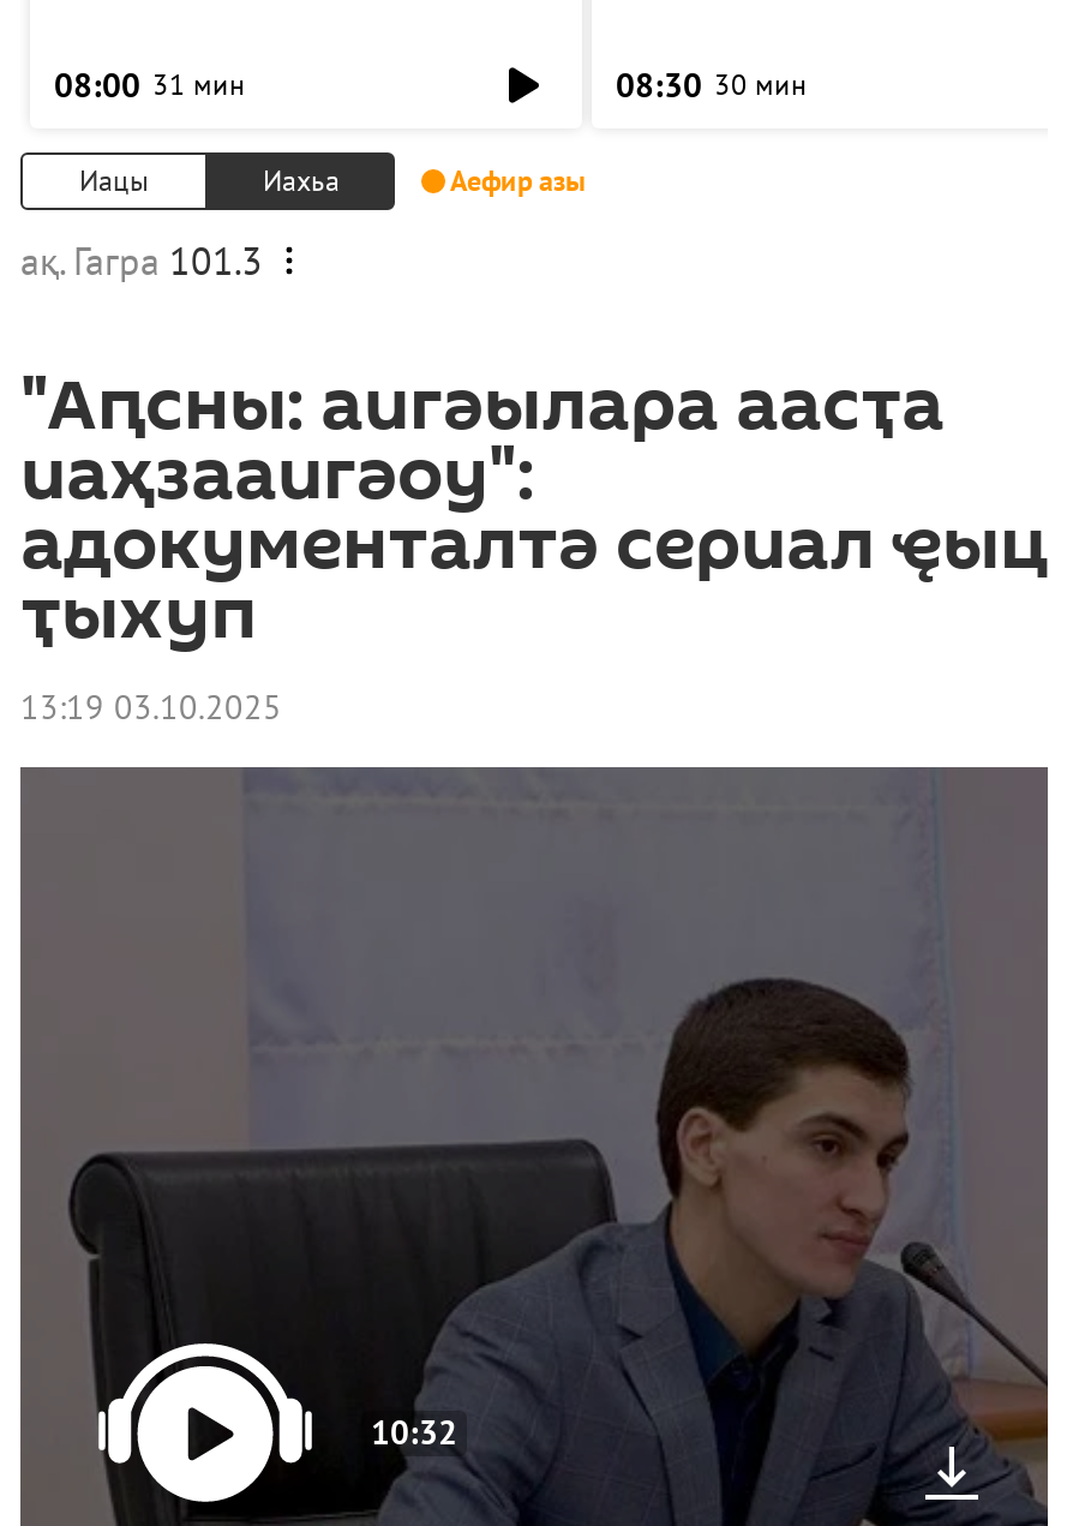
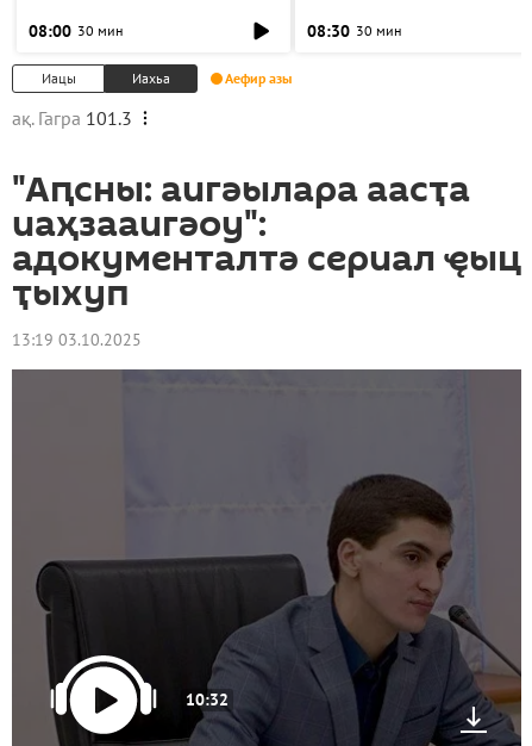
- 08:00 31 мин
+ 08:00 30 мин
